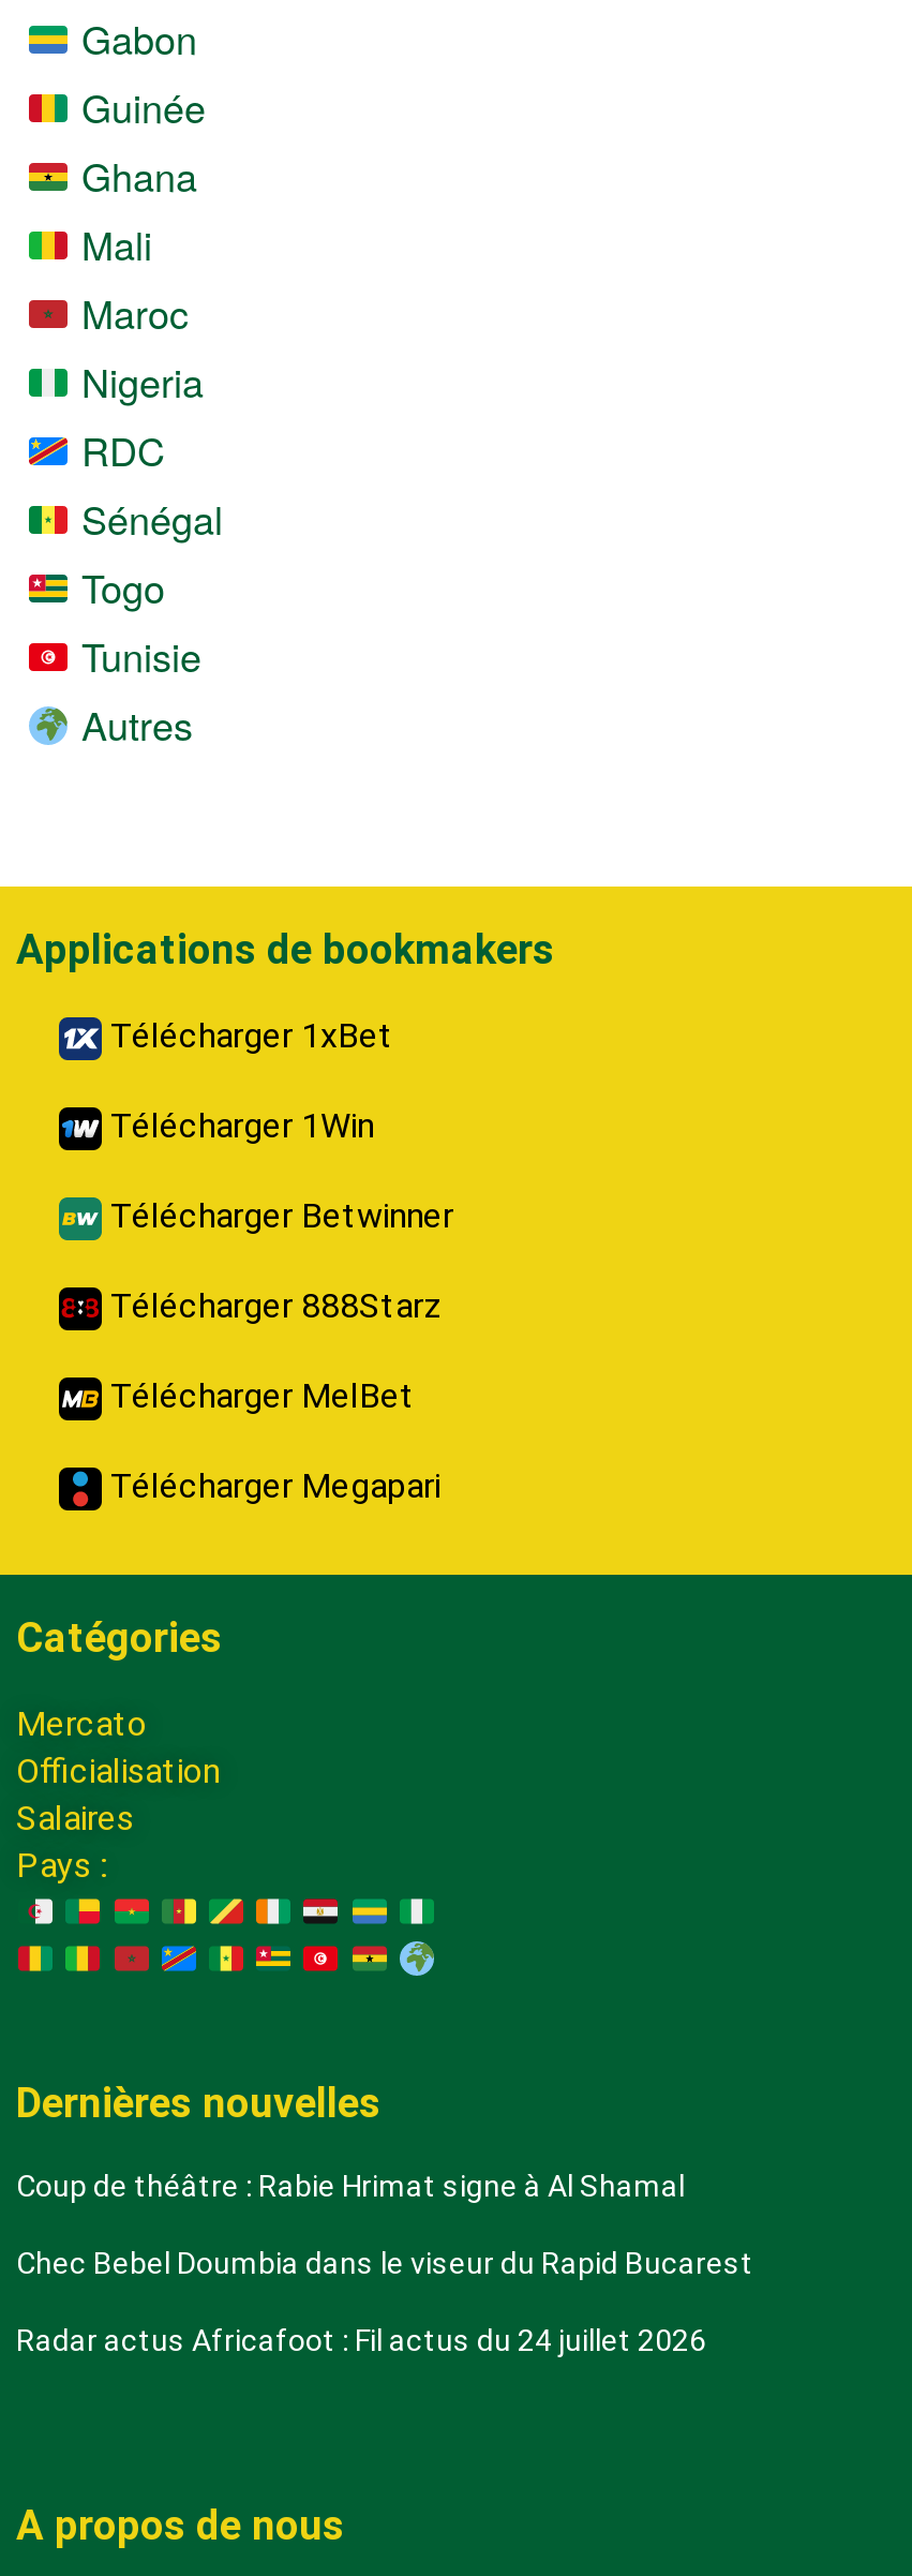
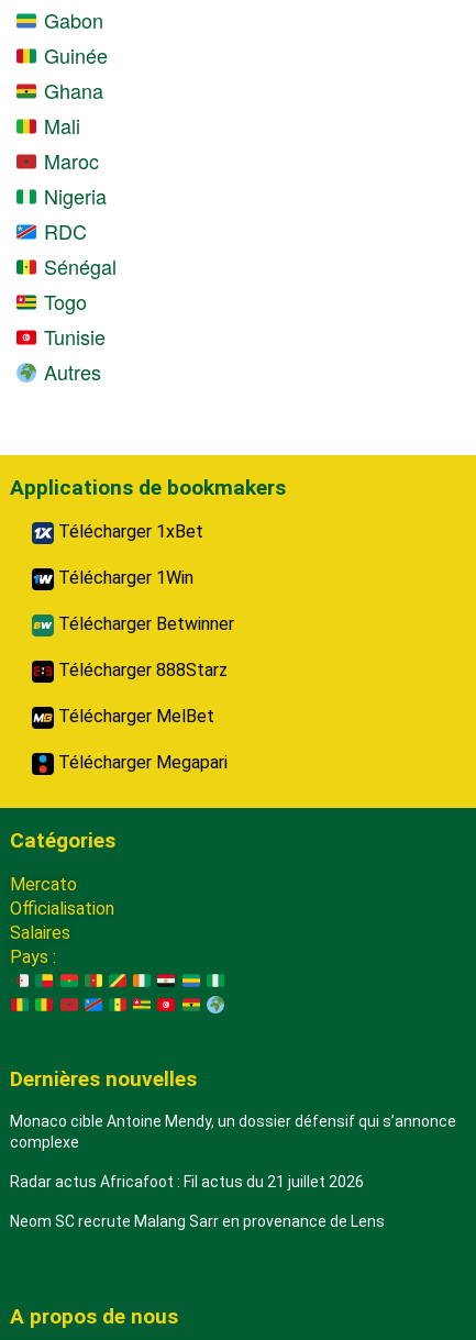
- Coup de théâtre : Rabie Hrimat signe à Al Shamal
+ Monaco cible Antoine Mendy, un dossier défensif qui s’annonce
+ complexe

- Chec Bebel Doumbia dans le viseur du Rapid Bucarest
+ Radar actus Africafoot : Fil actus du 21 juillet 2026

- Radar actus Africafoot : Fil actus du 24 juillet 2026
+ Neom SC recrute Malang Sarr en provenance de Lens
